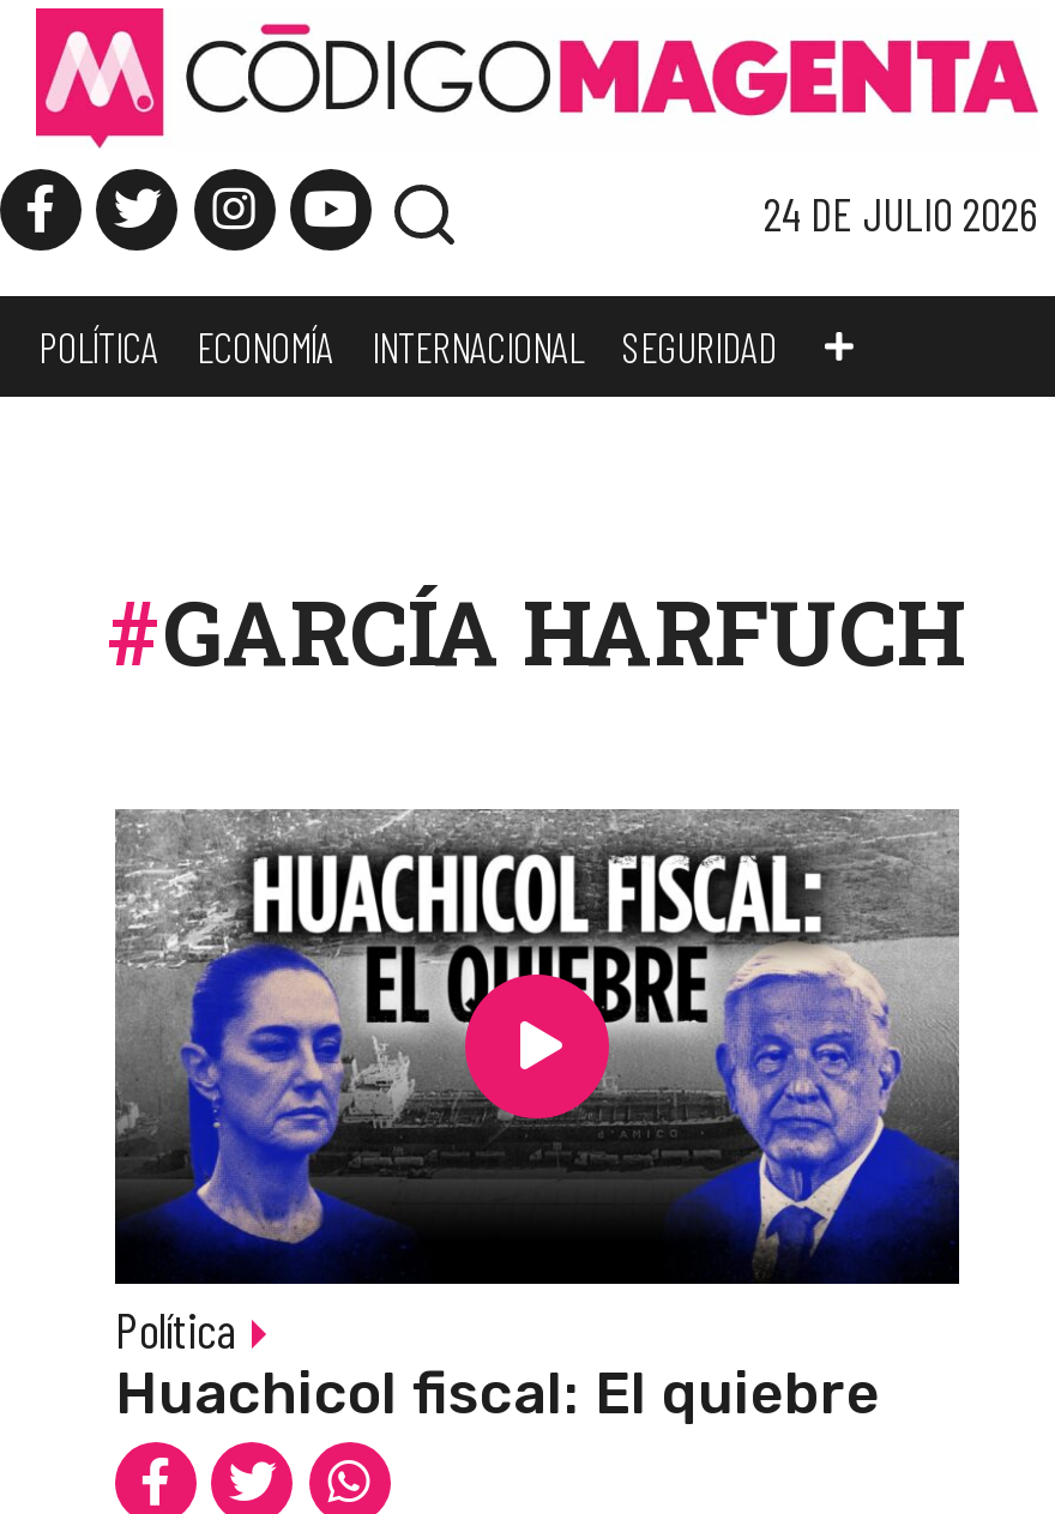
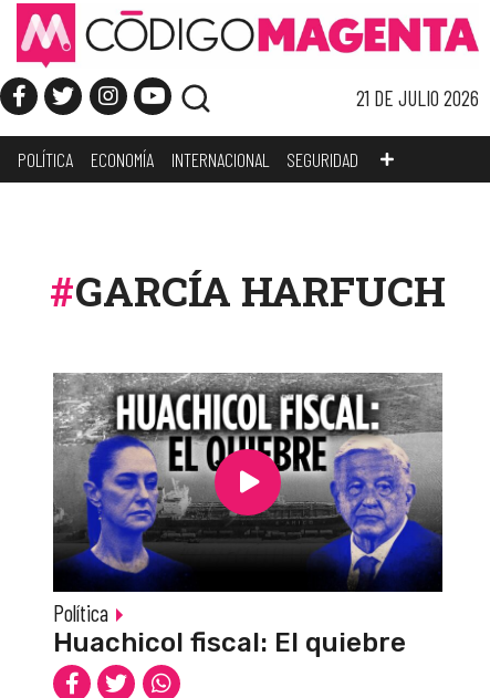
- 24 DE JULIO 2026
+ 21 DE JULIO 2026
